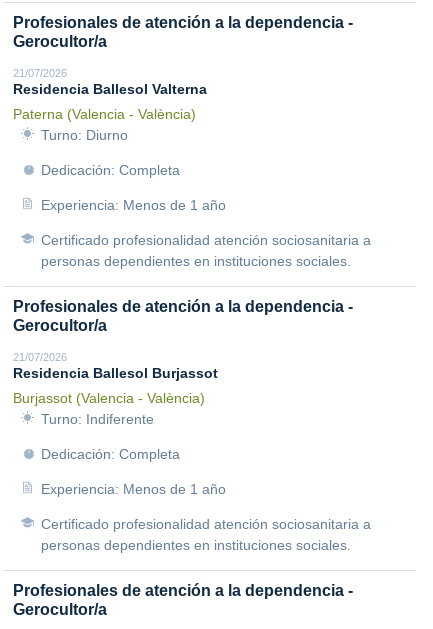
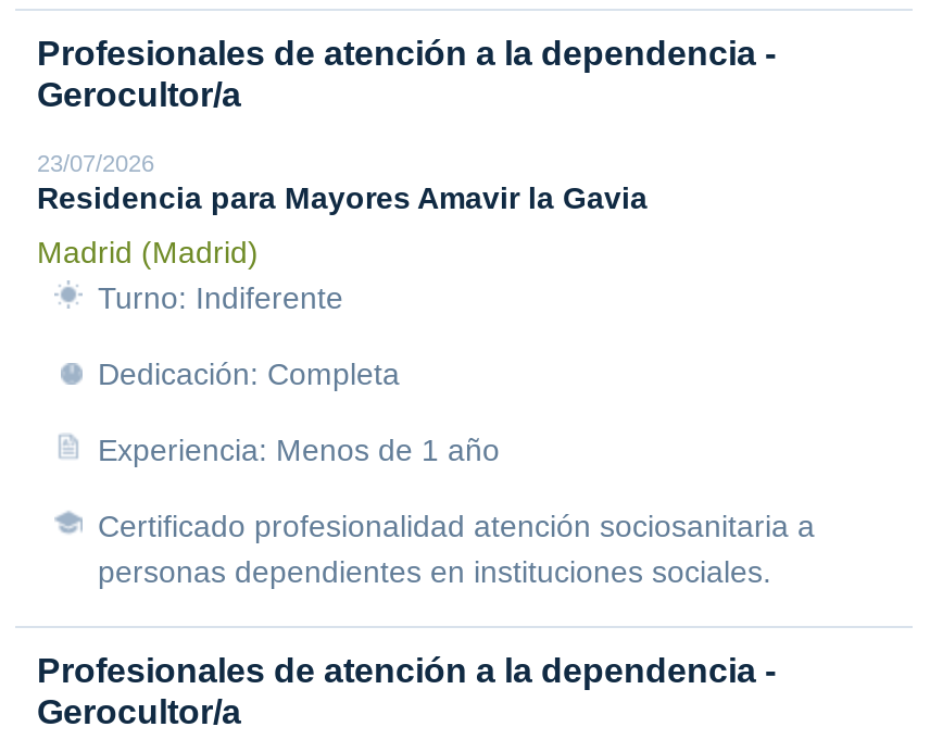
- 21/07/2026
- Residencia Ballesol Valterna
- Paterna (Valencia - València)
- Turno: Diurno
- Dedicación: Completa
- Experiencia: Menos de 1 año
- Certificado profesionalidad atención sociosanitaria a
- personas dependientes en instituciones sociales.
- Profesionales de atención a la dependencia -
- Gerocultor/a
- 21/07/2026
- Residencia Ballesol Burjassot
- Burjassot (Valencia - València)
+ 23/07/2026
+ Residencia para Mayores Amavir la Gavia
+ Madrid (Madrid)
